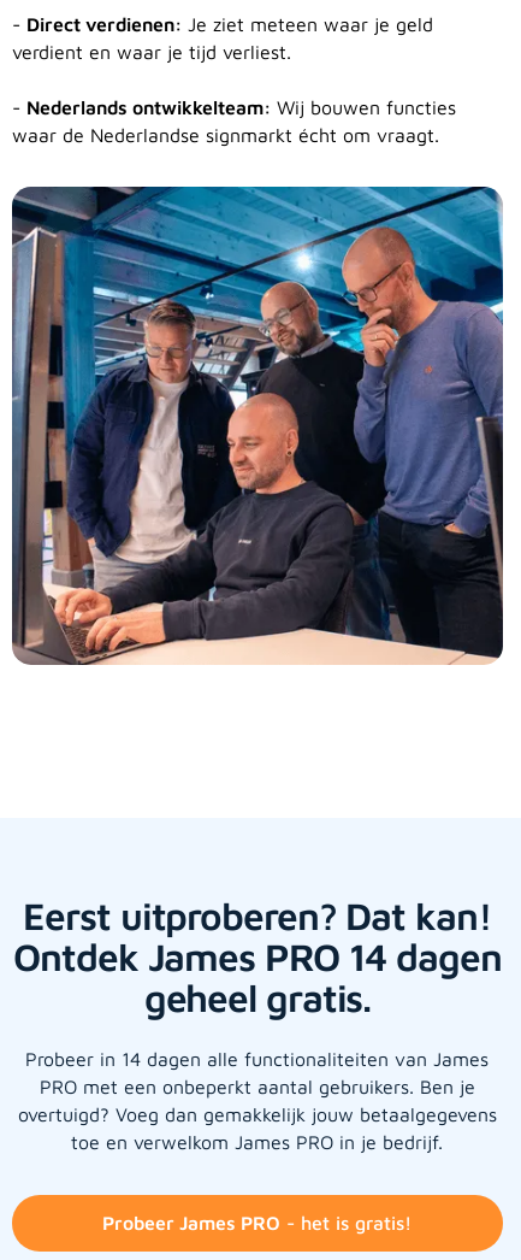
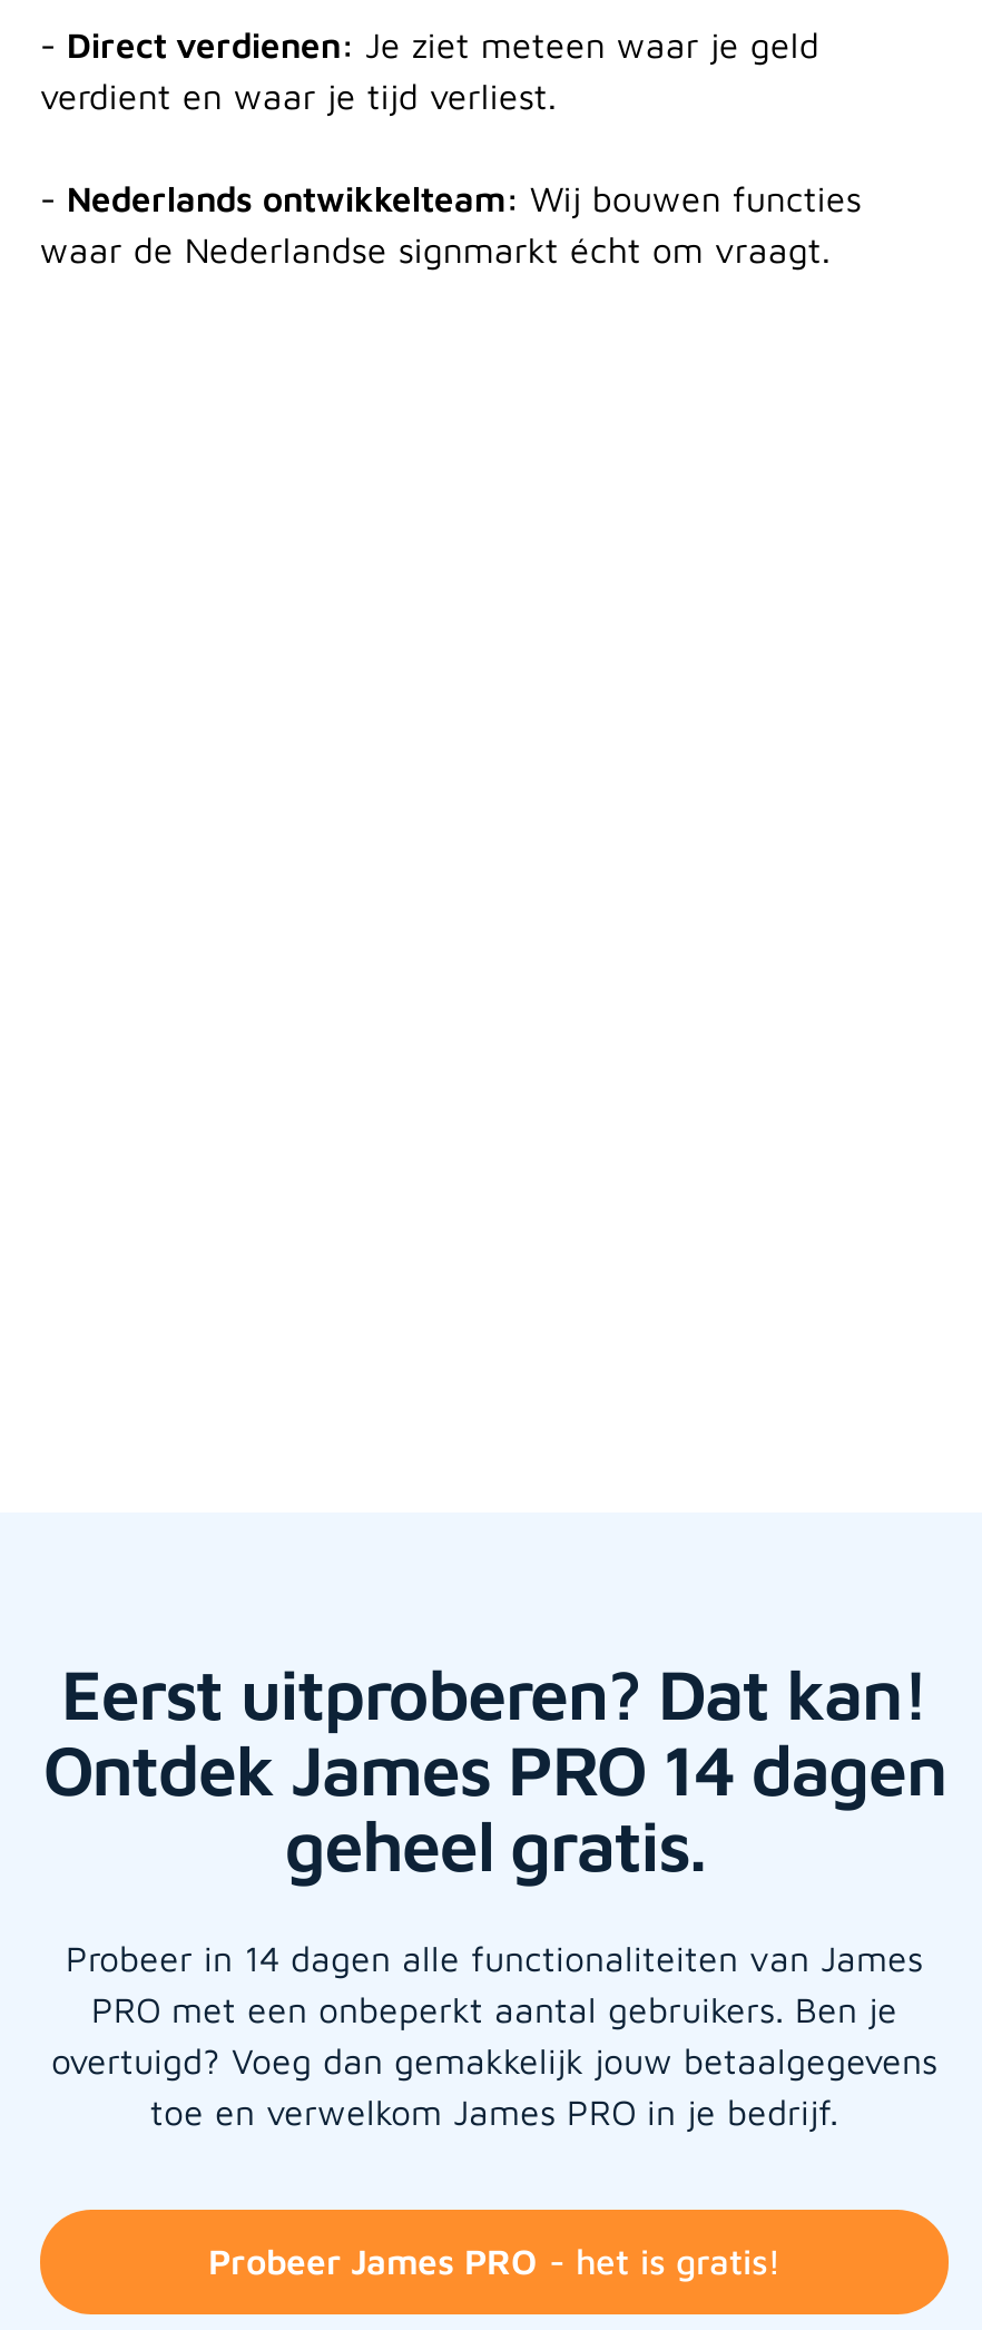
- [image]
